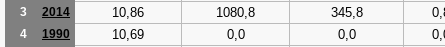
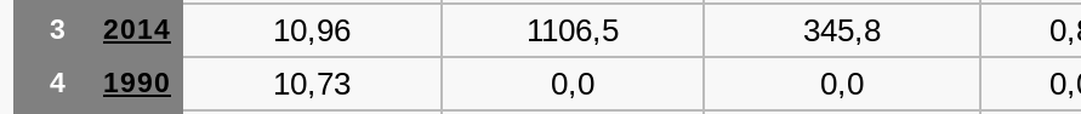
- 10,86
+ 10,96

- 1080,8
+ 1106,5

- 10,69
+ 10,73
